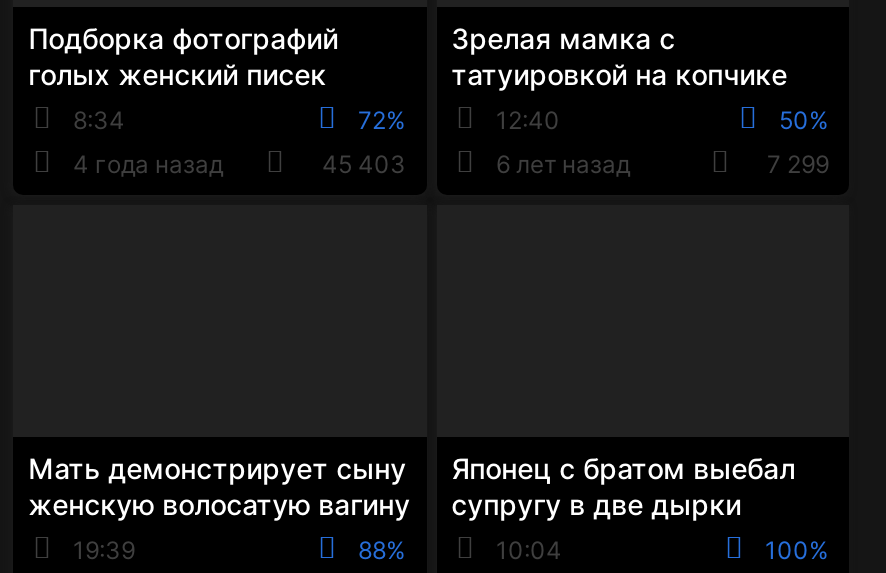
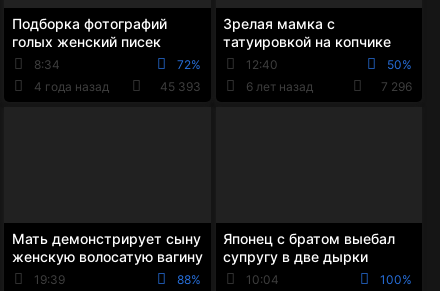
- 45 403
+ 45 393

- 7 299
+ 7 296
